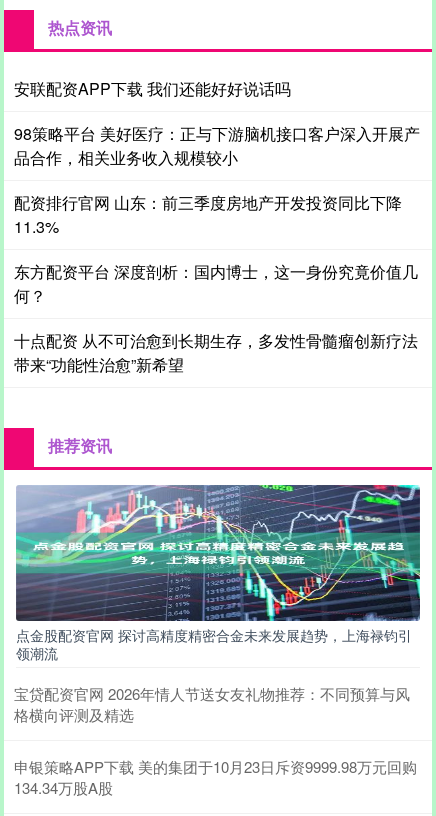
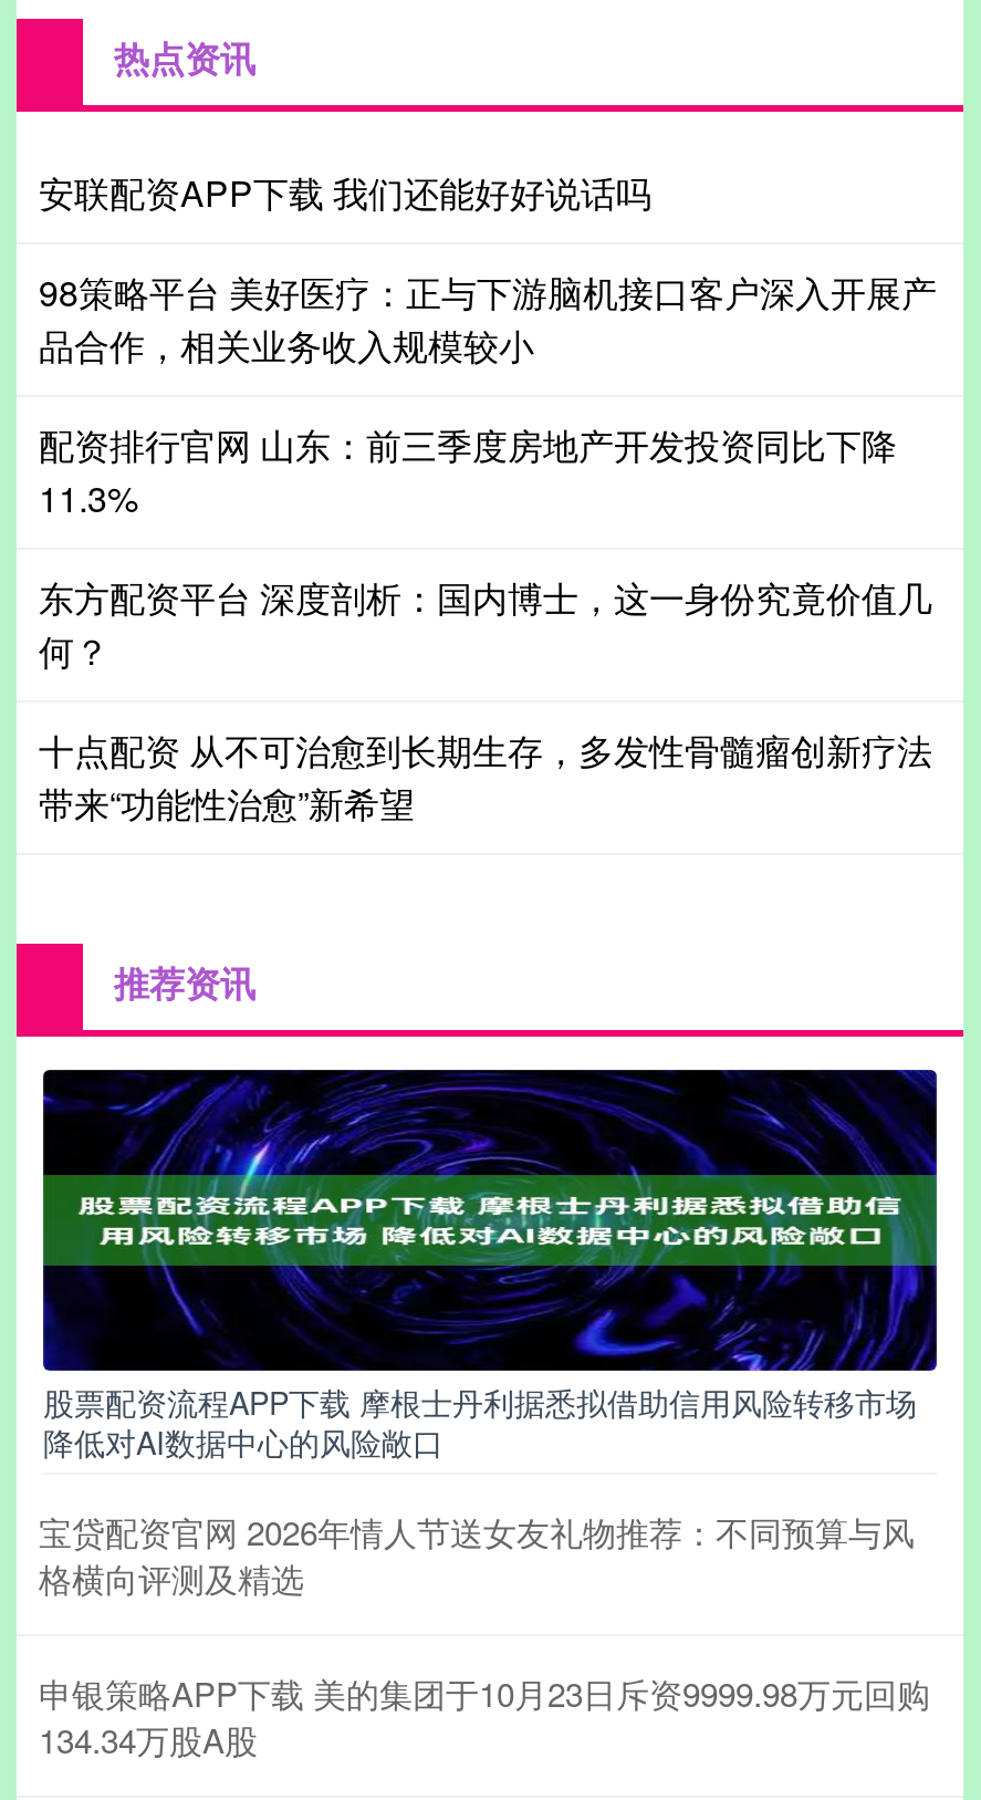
- [image]
- 点金股配资官网 探讨高精度精密合金未来发展趋势，上海禄钧引
- 领潮流
+ [image]
+ 股票配资流程APP下载 摩根士丹利据悉拟借助信用风险转移市场
+ 降低对AI数据中心的风险敞口
